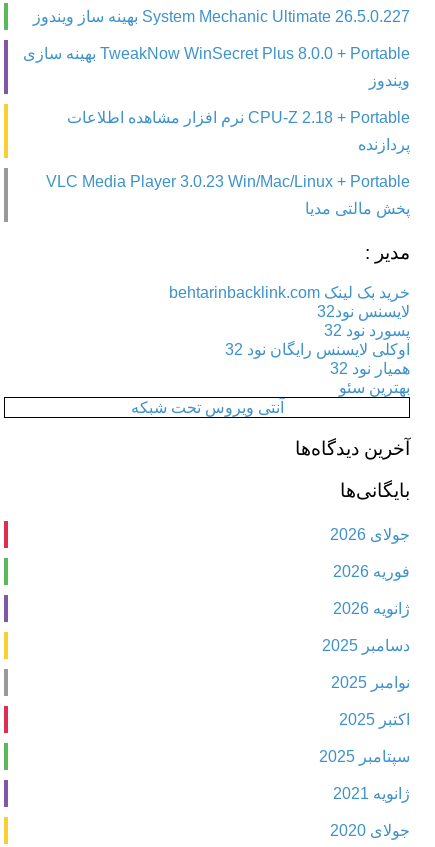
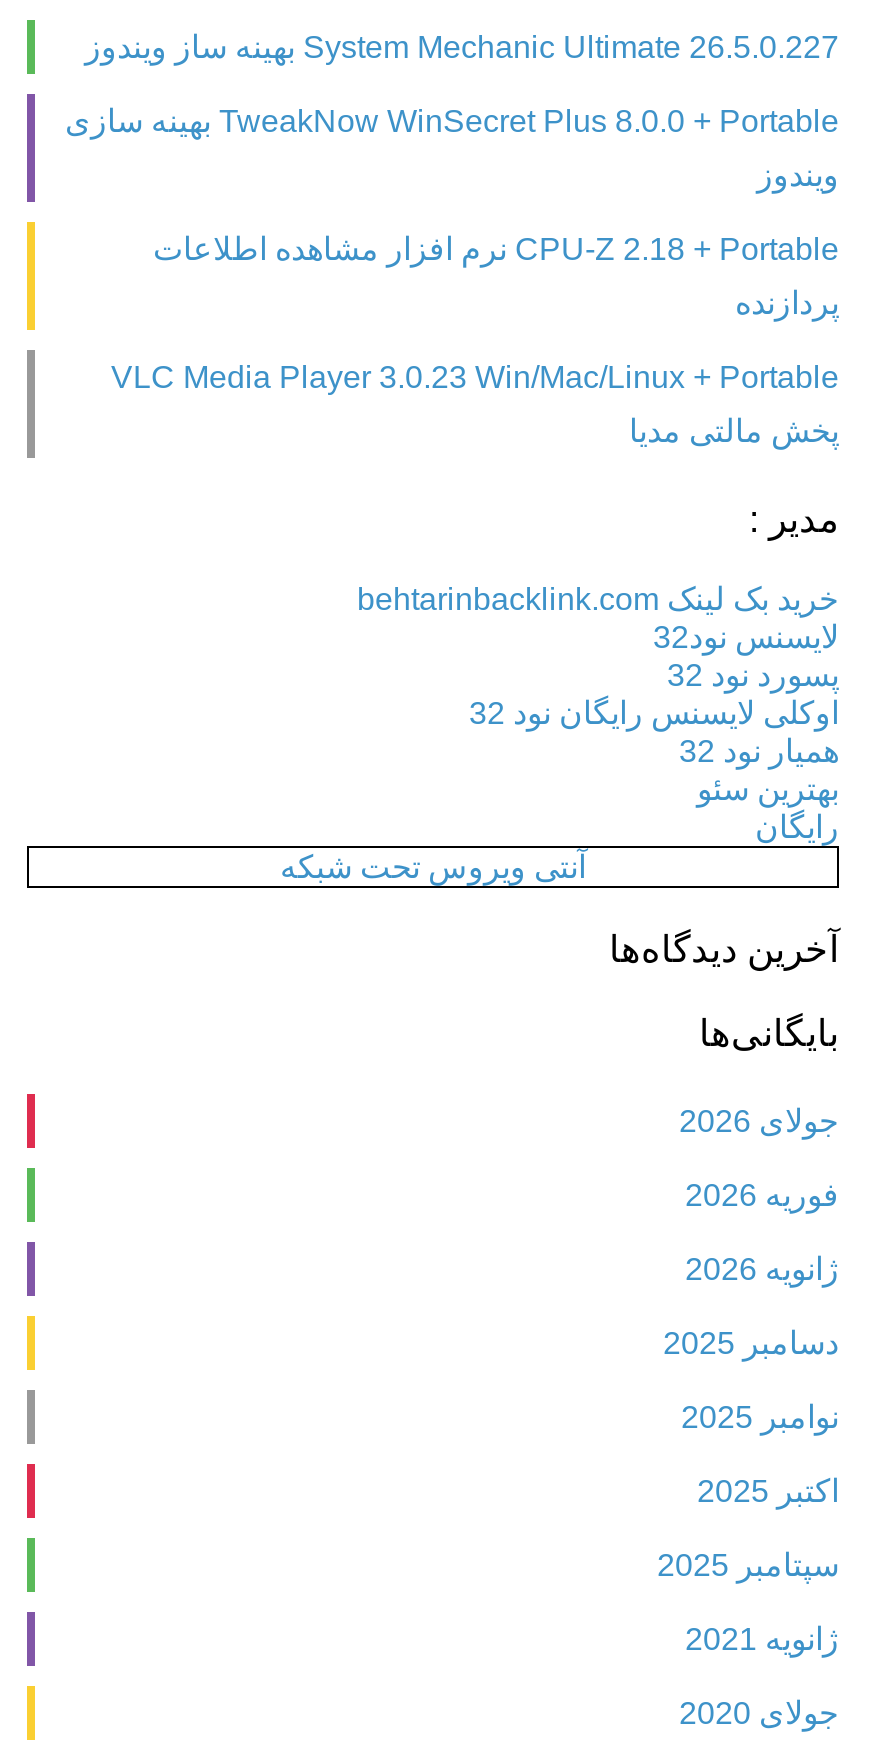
+ رایگان
